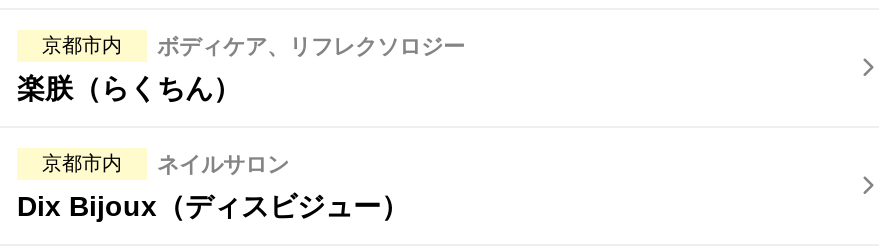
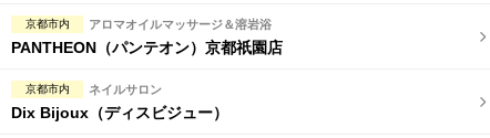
- ボディケア、リフレクソロジー
- 楽朕（らくちん）
+ アロマオイルマッサージ＆溶岩浴
+ PANTHEON（パンテオン）京都祇園店
